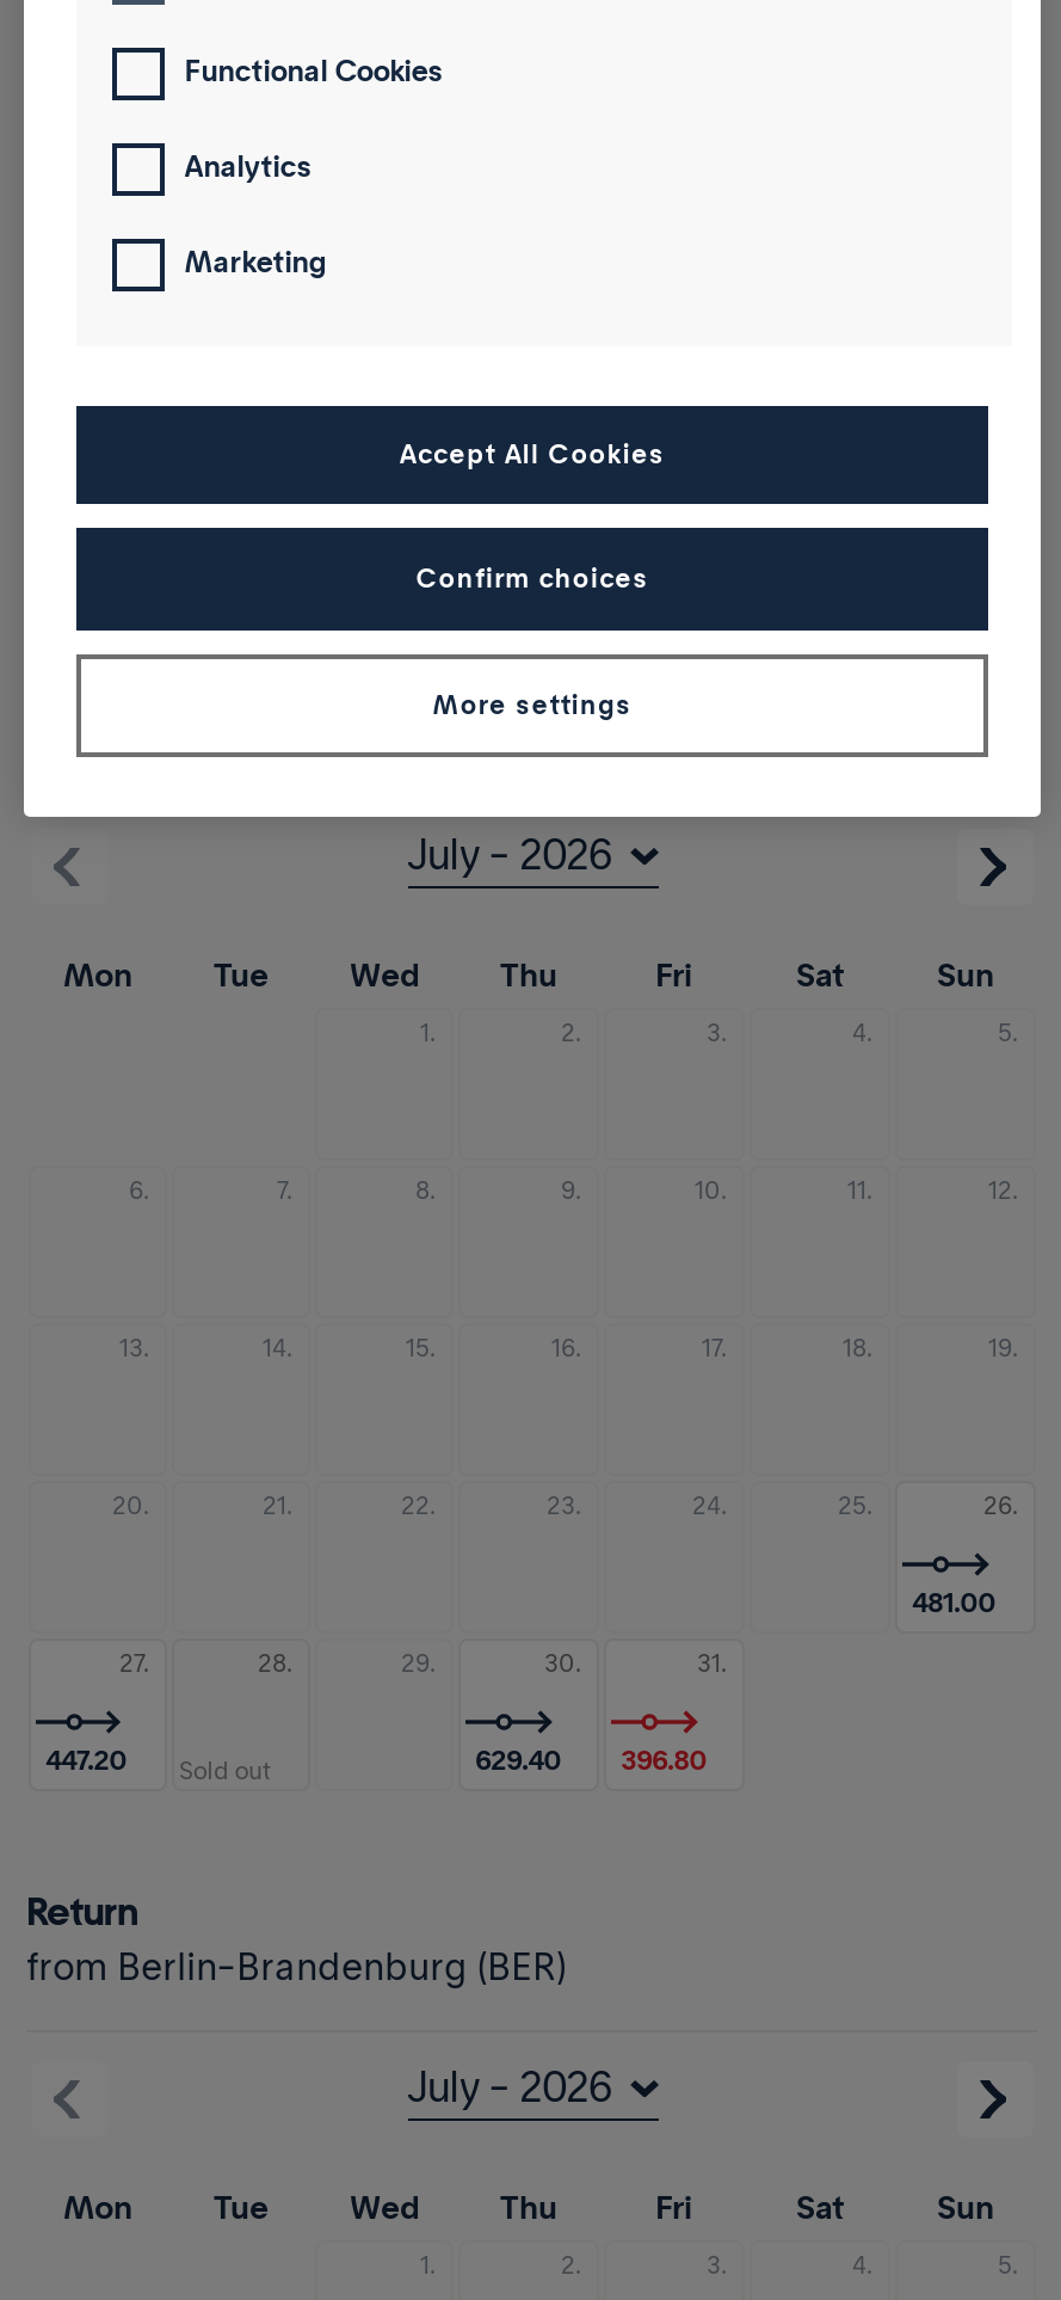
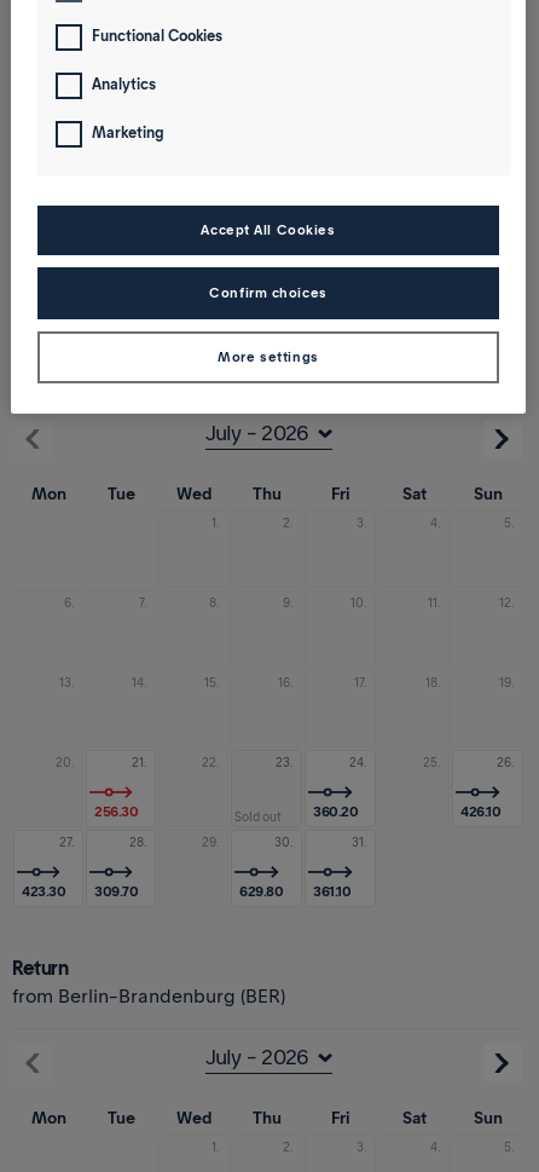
+ 256.30

+ 360.20

- 481.00
+ 426.10

+ 309.70

- 447.20
+ 423.30

- 629.40
+ 629.80

- 396.80
+ 361.10

moved up: Sold out
